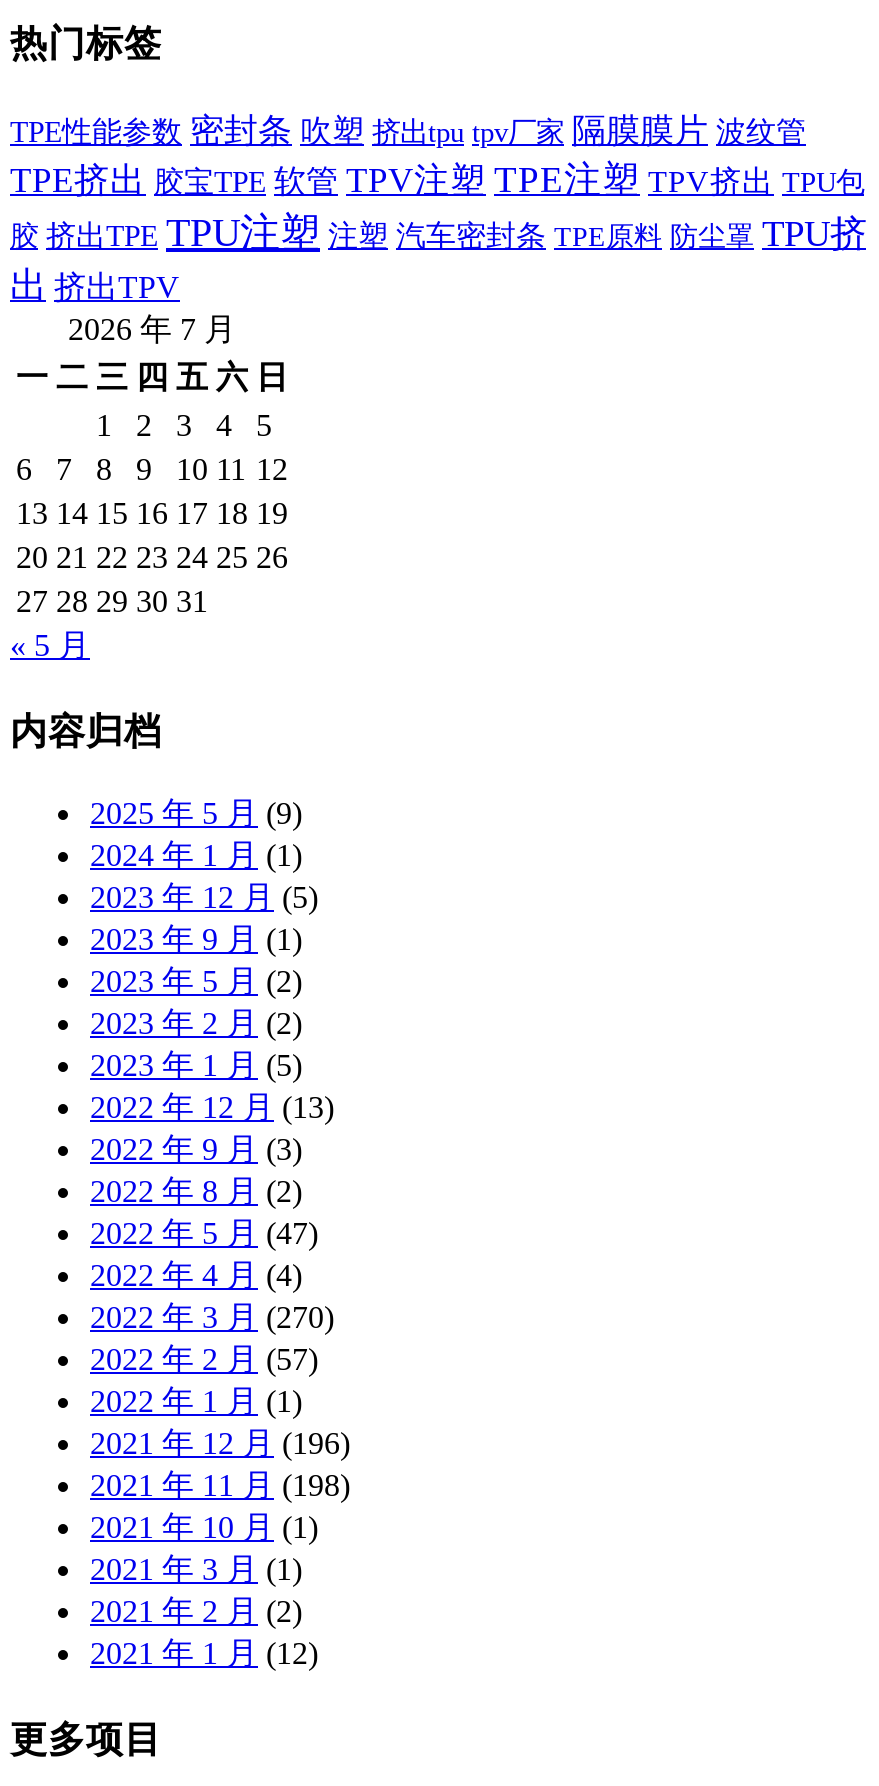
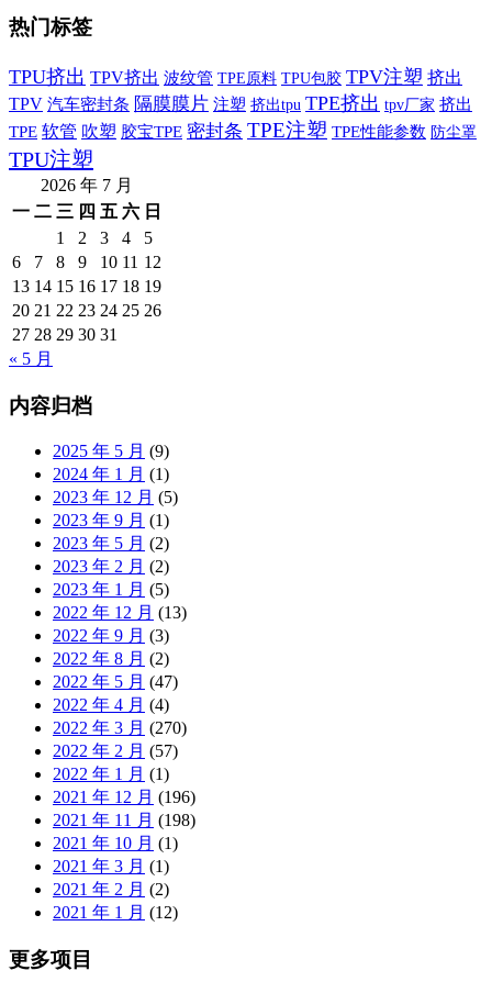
- TPE性能参数 密封条 吹塑 挤出tpu tpv厂家 隔膜膜片 波纹管
- TPE挤出 胶宝TPE 软管 TPV注塑 TPE注塑 TPV挤出 TPU包
- 胶 挤出TPE TPU注塑 注塑 汽车密封条 TPE原料 防尘罩 TPU挤
- 出 挤出TPV
+ TPU挤出 TPV挤出 波纹管 TPE原料 TPU包胶 TPV注塑 挤出
+ TPV 汽车密封条 隔膜膜片 注塑 挤出tpu TPE挤出 tpv厂家 挤出
+ TPE 软管 吹塑 胶宝TPE 密封条 TPE注塑 TPE性能参数 防尘罩
+ TPU注塑
